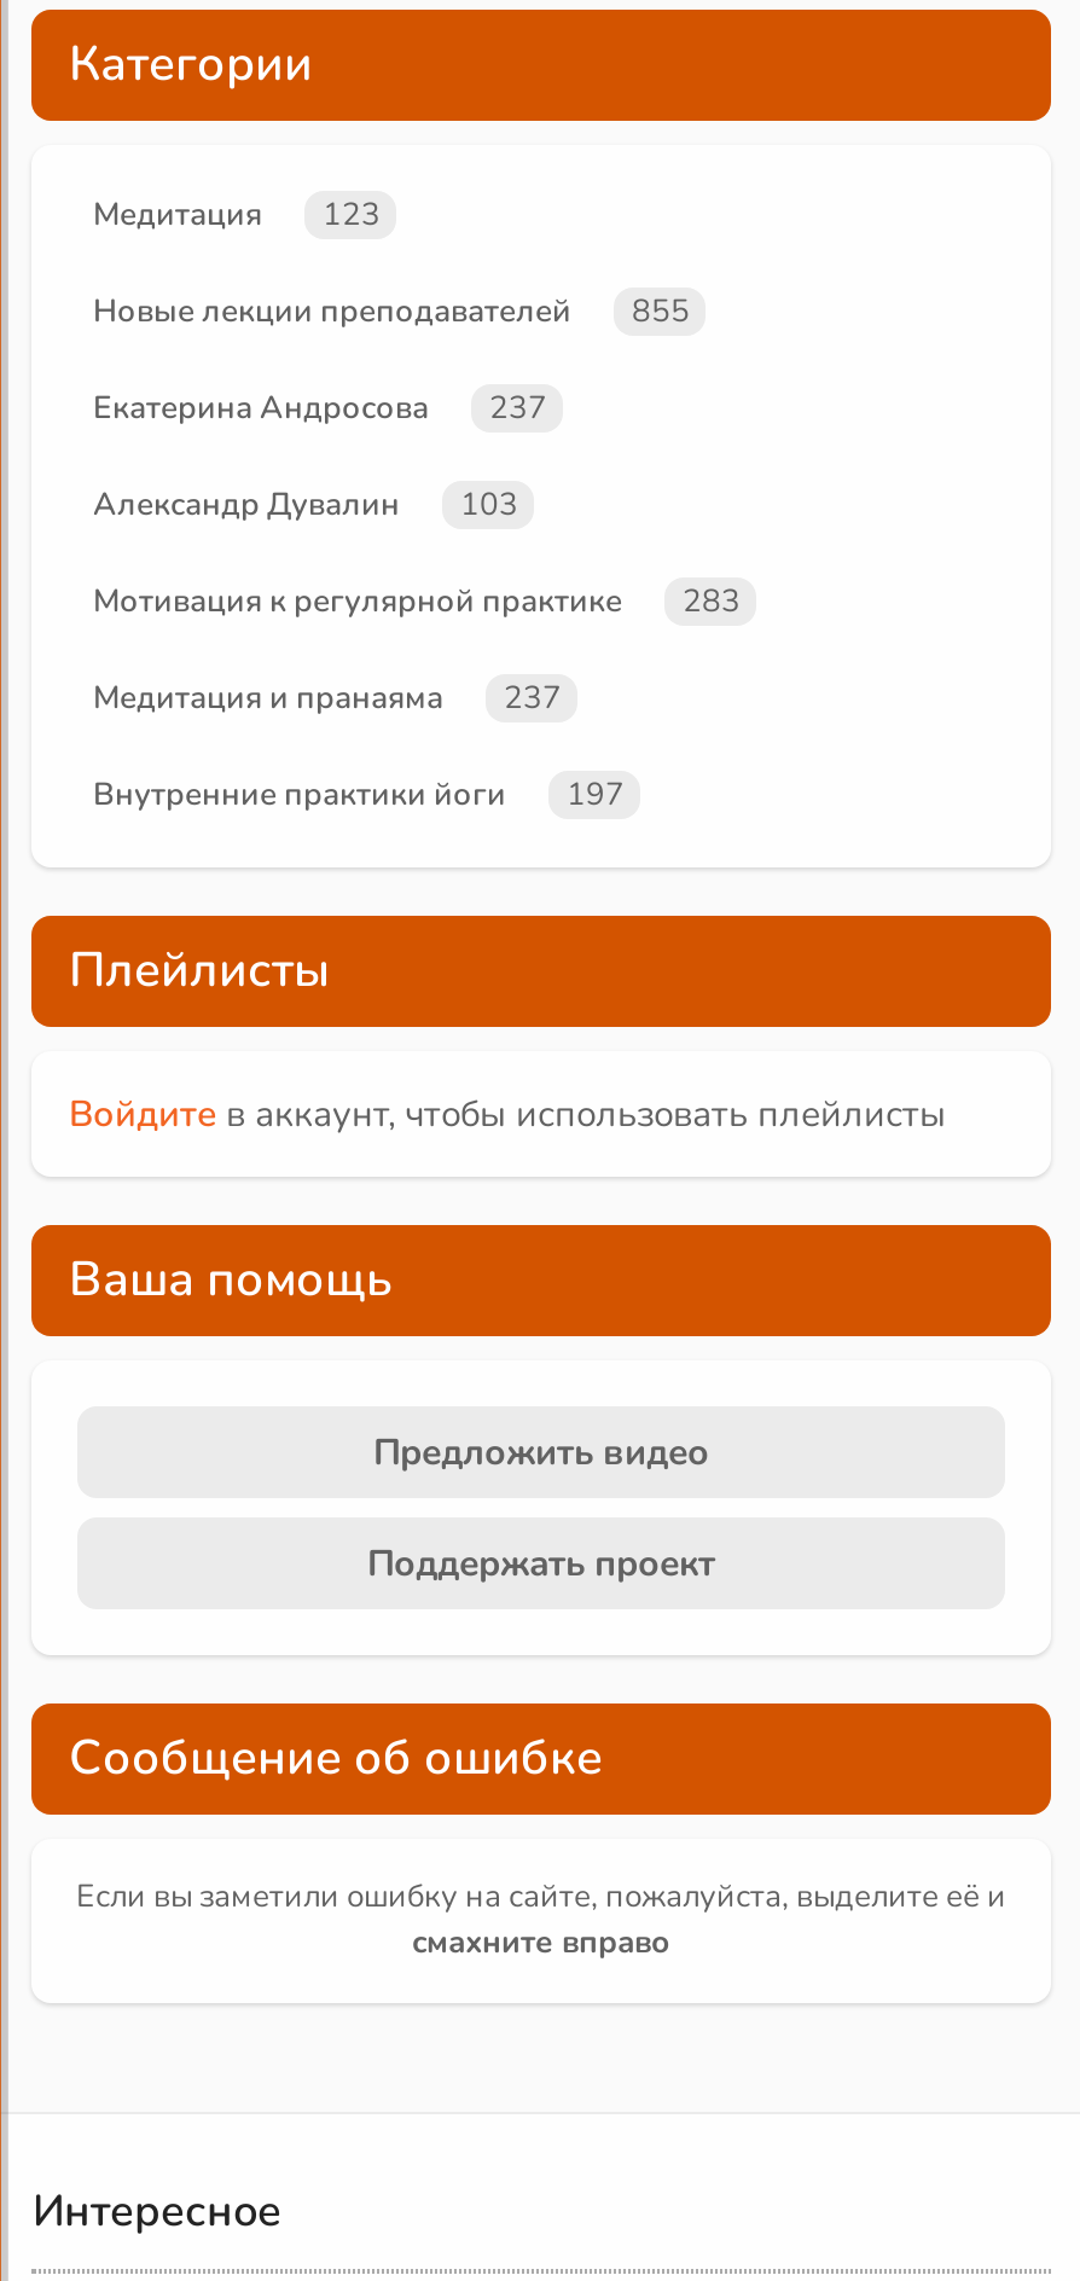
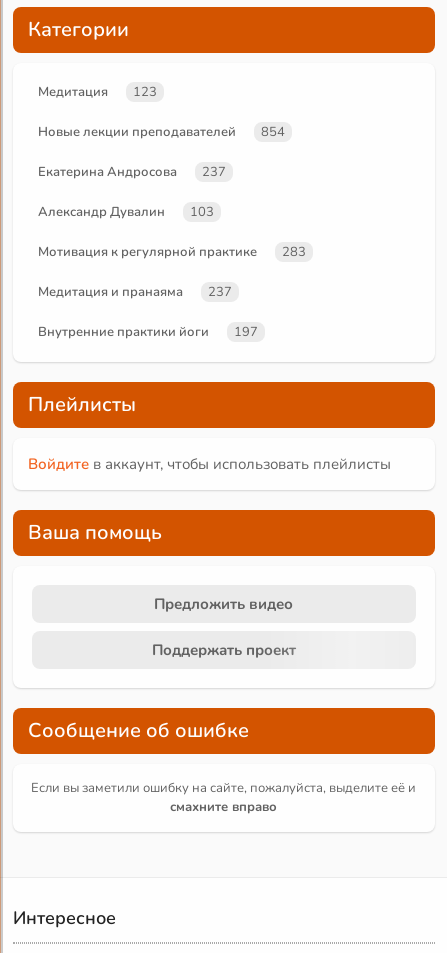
- Новые лекции преподавателей 855
+ Новые лекции преподавателей 854
